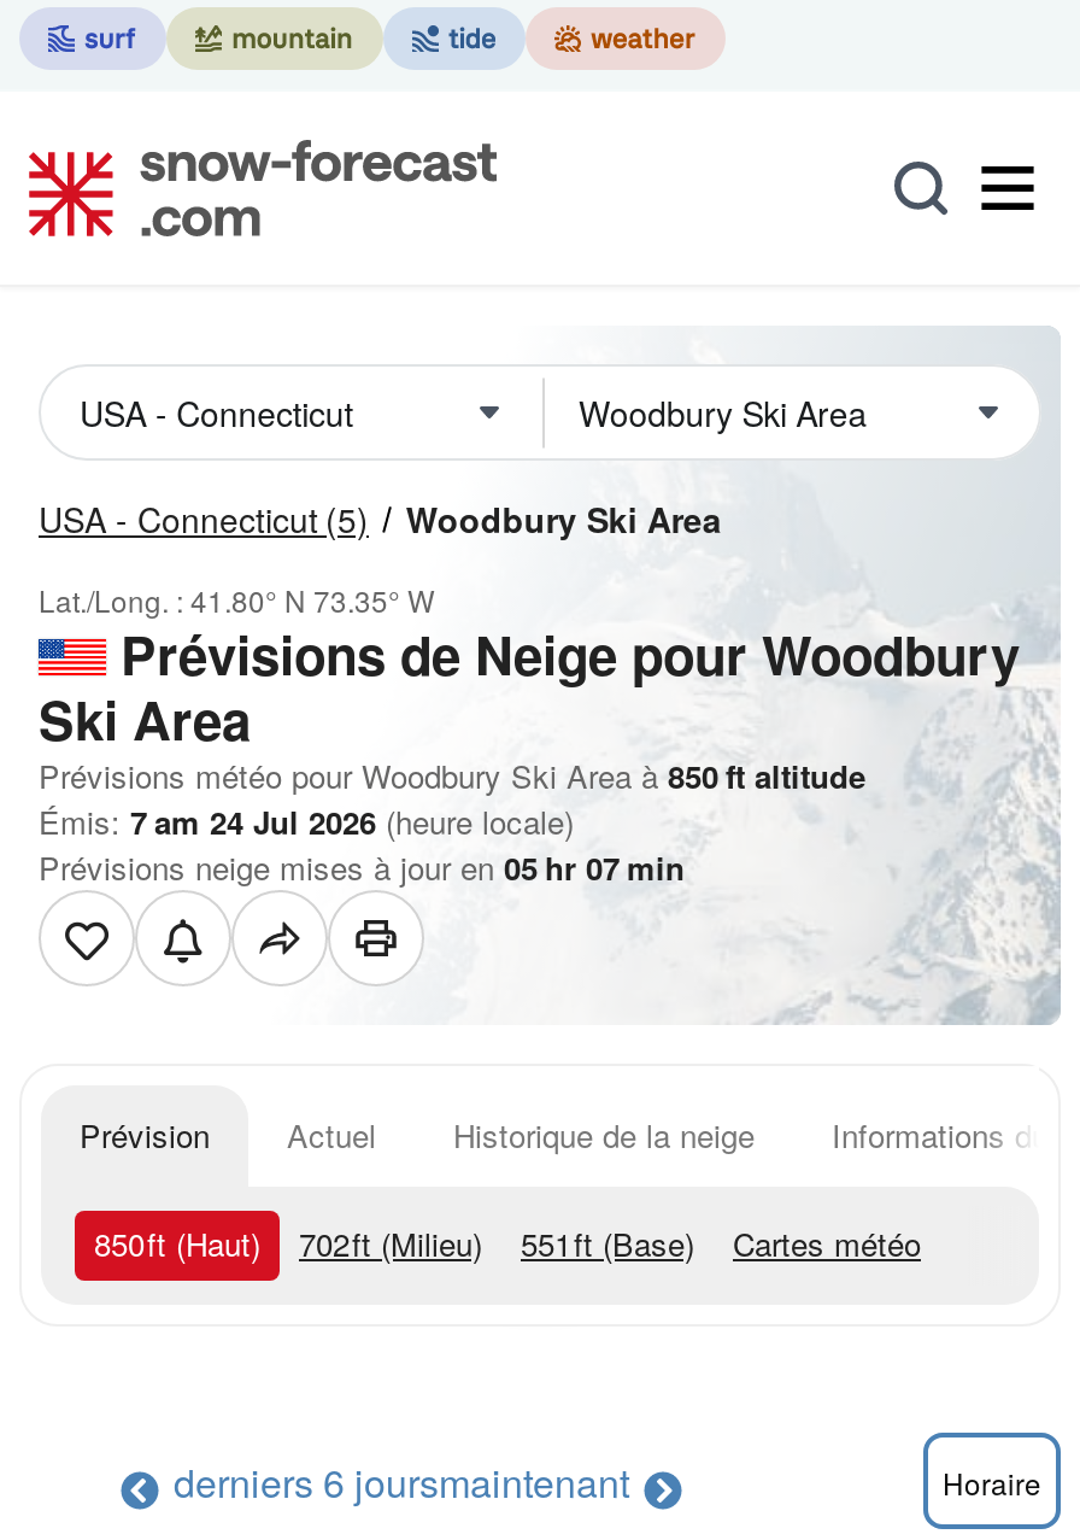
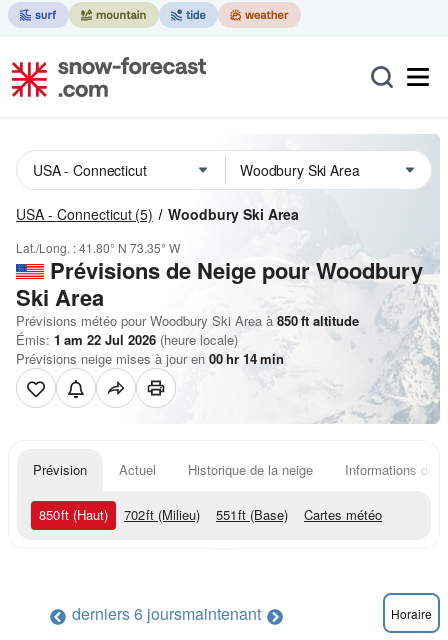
- Émis: 7 am 24 Jul 2026 (heure locale)
+ Émis: 1 am 22 Jul 2026 (heure locale)

- Prévisions neige mises à jour en 05 hr 07 min
+ Prévisions neige mises à jour en 00 hr 14 min
